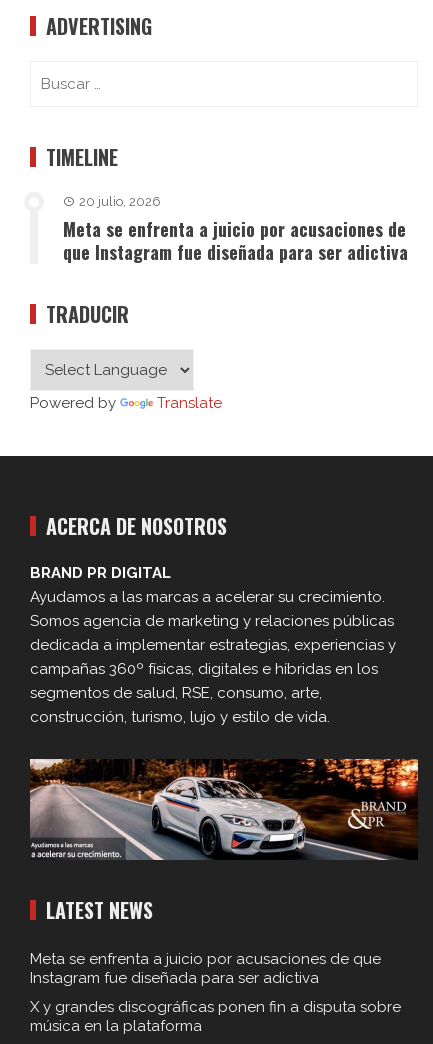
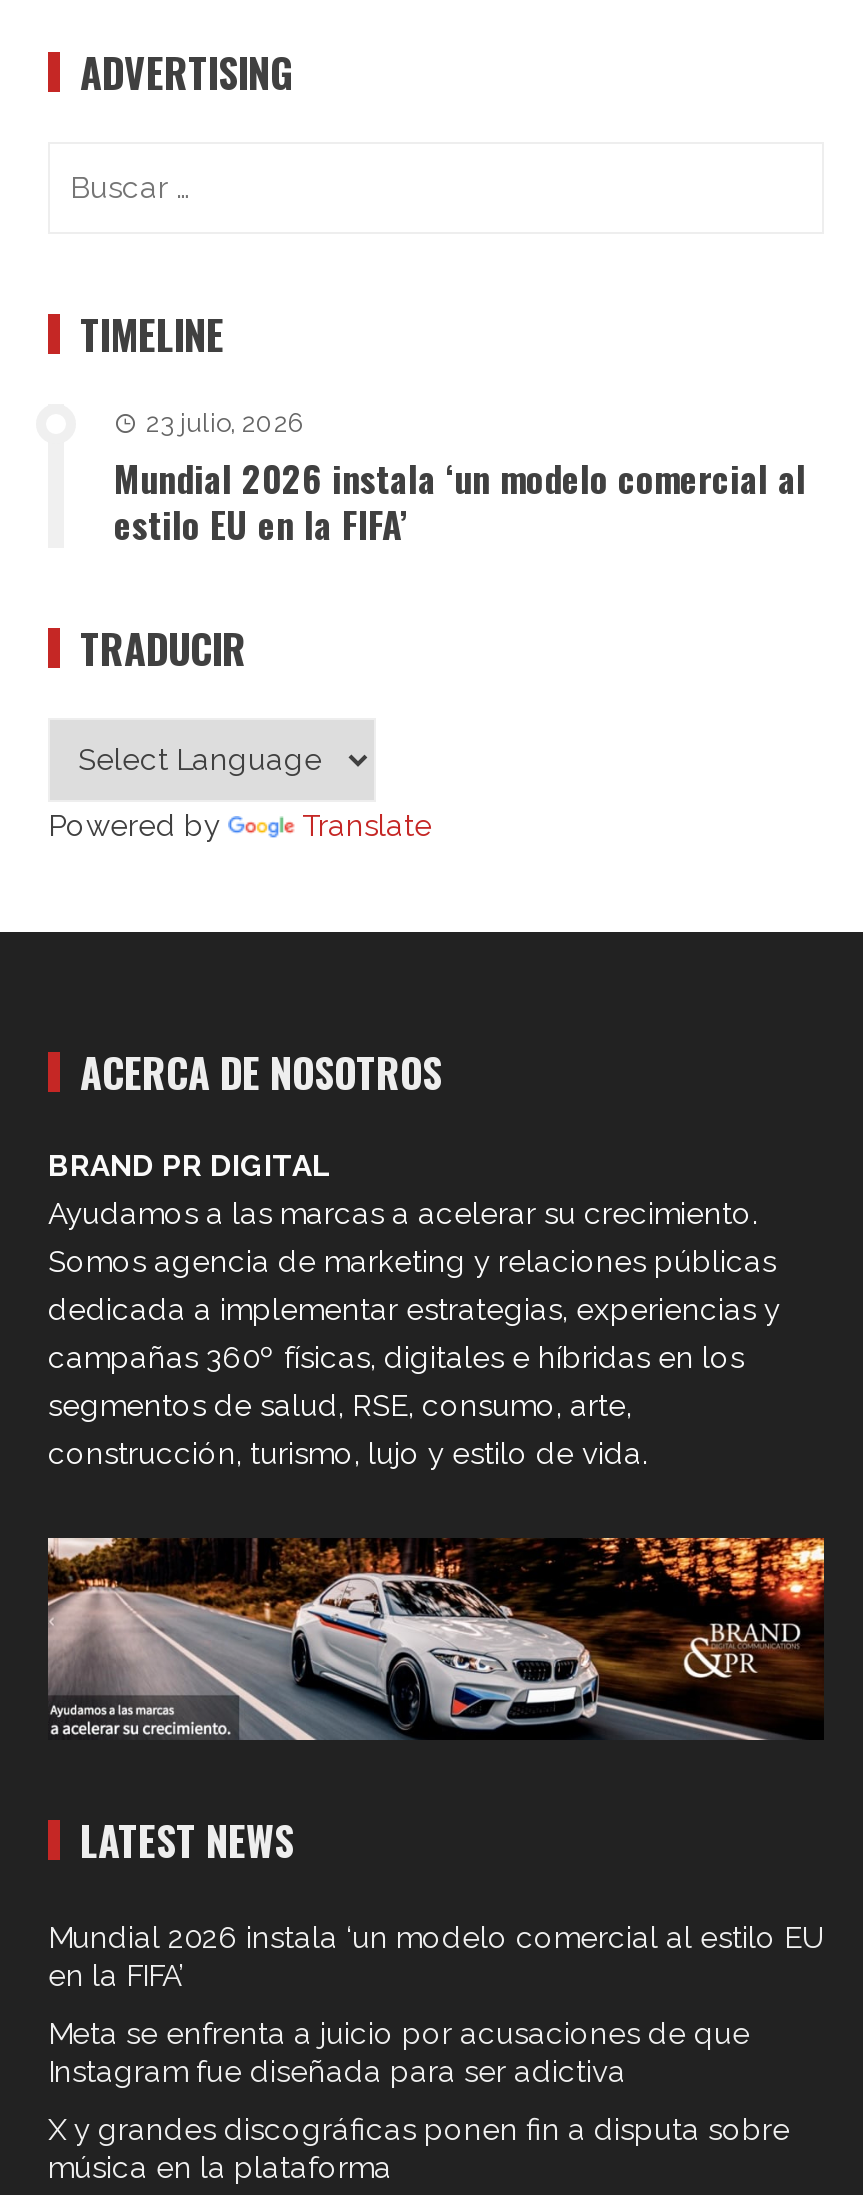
- 20 julio, 2026
- Meta se enfrenta a juicio por acusaciones de
- que Instagram fue diseñada para ser adictiva
+ 23 julio, 2026
+ Mundial 2026 instala ‘un modelo comercial al
+ estilo EU en la FIFA’

+ Mundial 2026 instala ‘un modelo comercial al estilo EU
+ en la FIFA’
